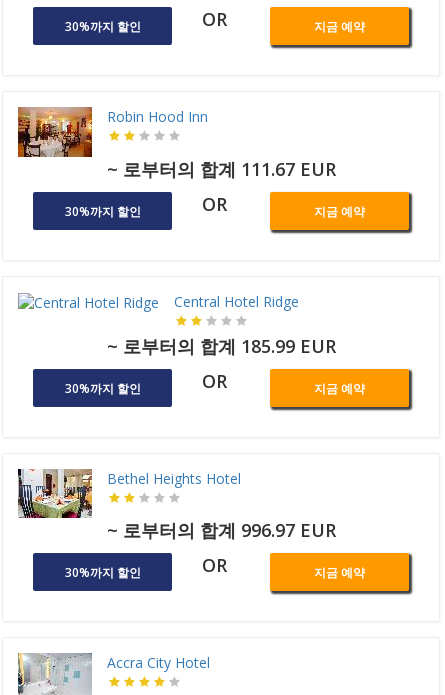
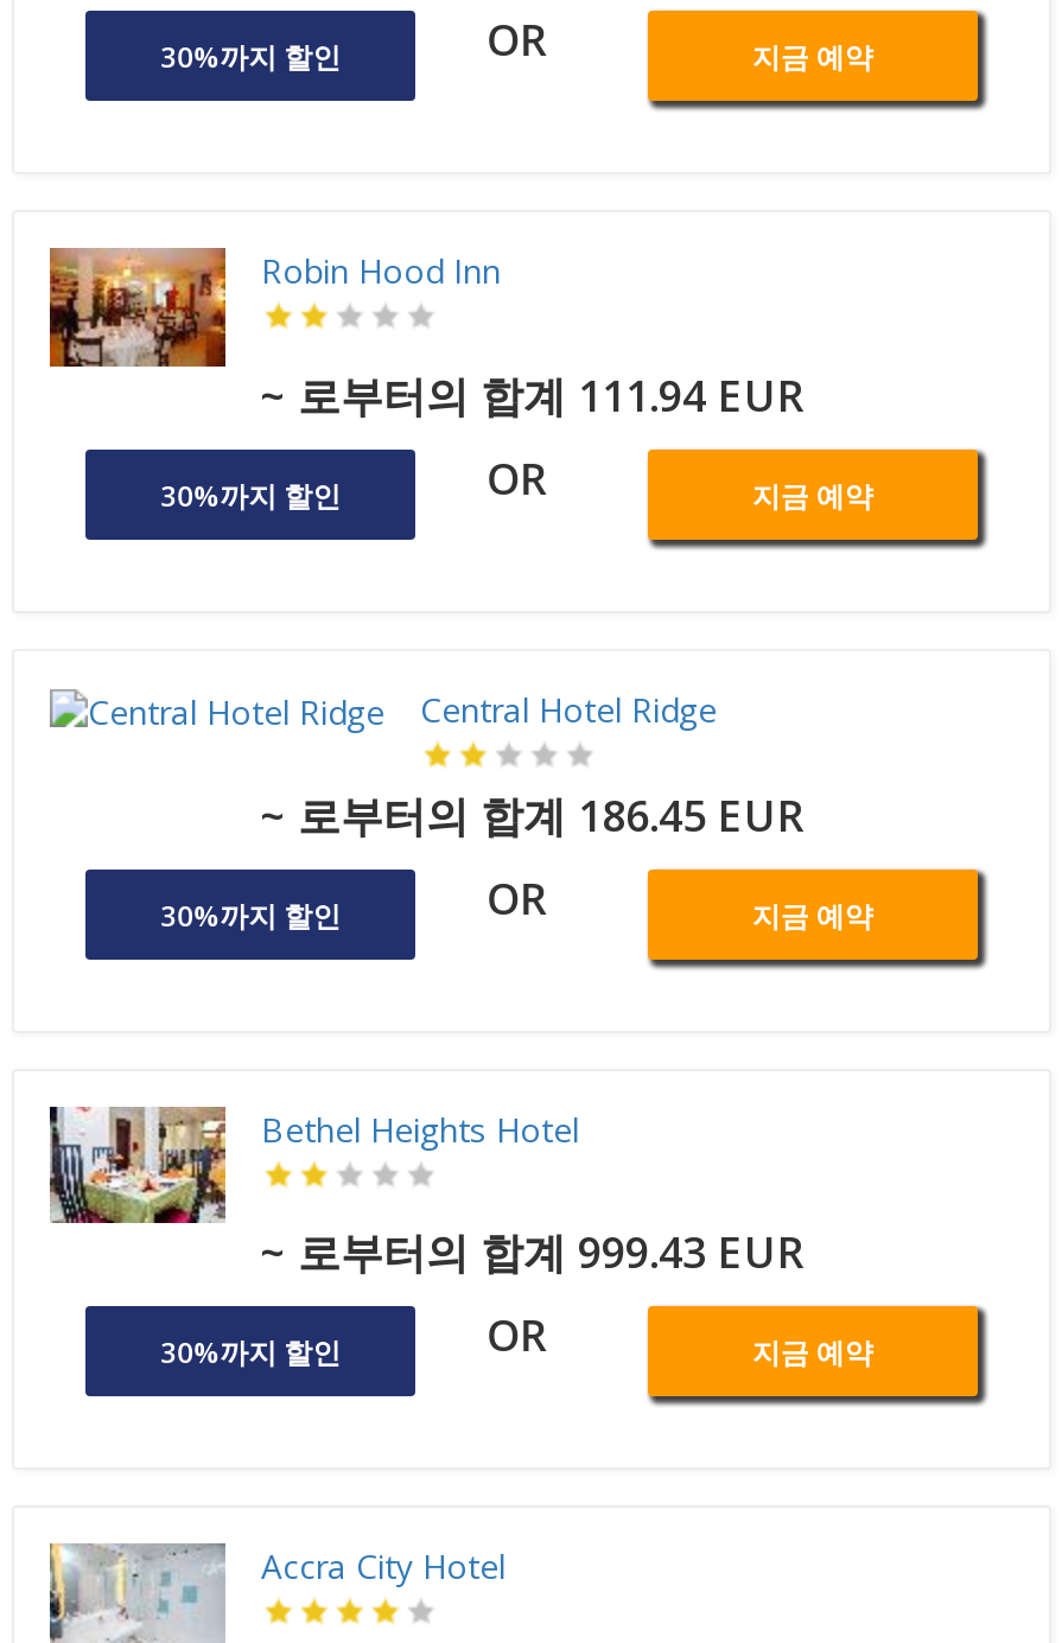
- ~ 로부터의 합계 111.67 EUR
+ ~ 로부터의 합계 111.94 EUR

- ~ 로부터의 합계 185.99 EUR
+ ~ 로부터의 합계 186.45 EUR

- ~ 로부터의 합계 996.97 EUR
+ ~ 로부터의 합계 999.43 EUR
